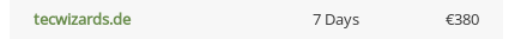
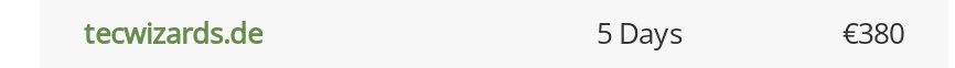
- 7 Days
+ 5 Days
